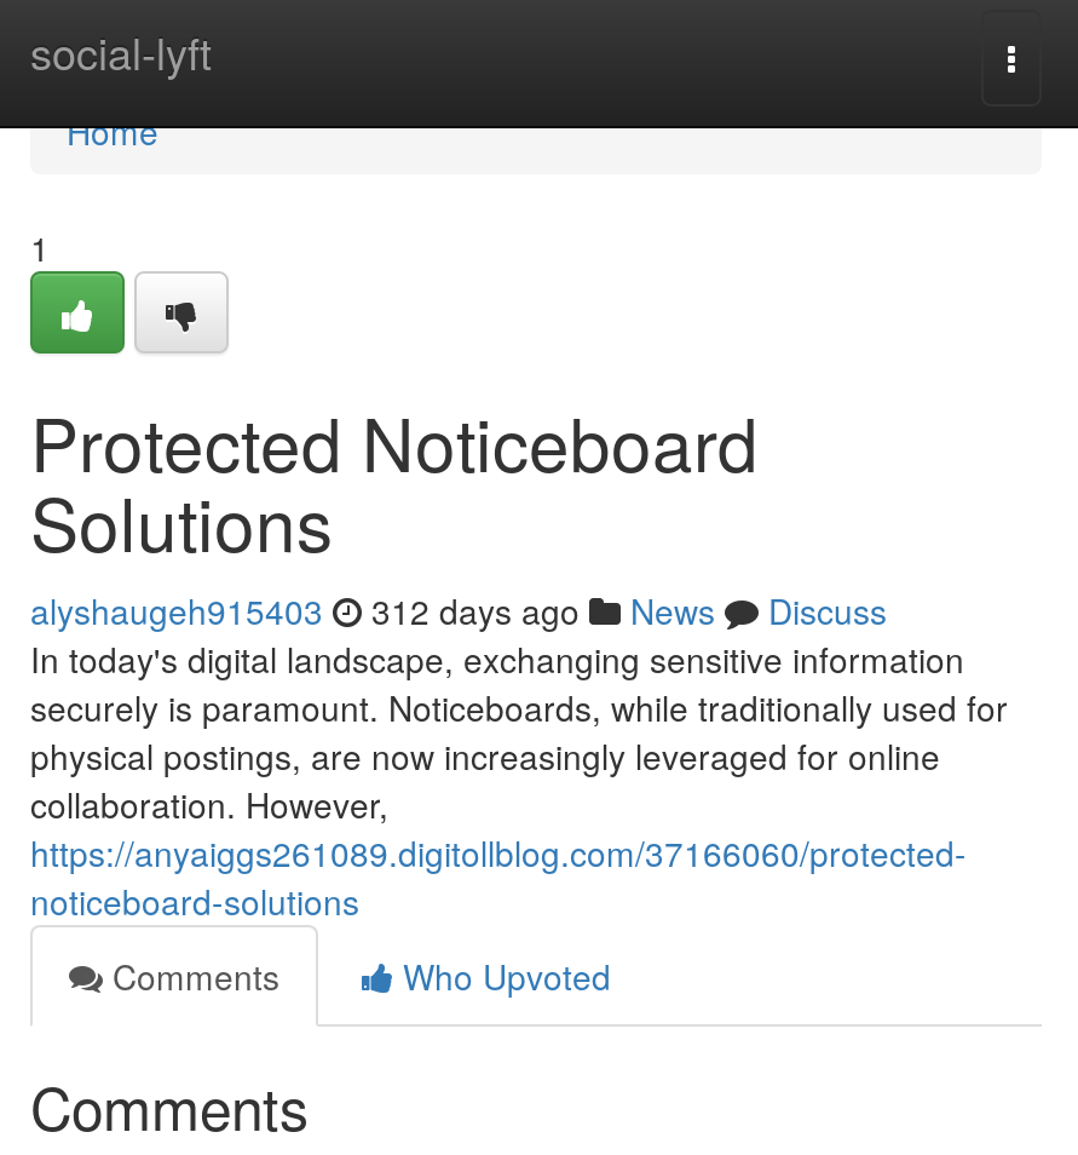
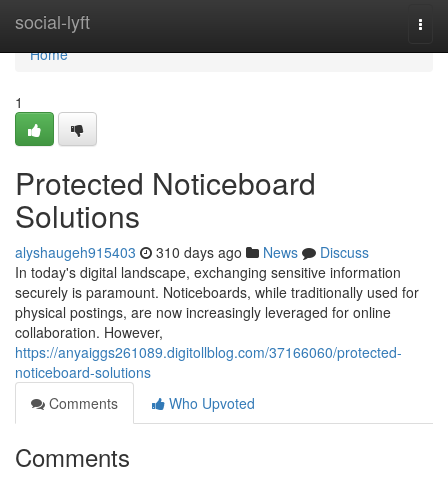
- alyshaugeh915403 312 days ago News Discuss
+ alyshaugeh915403 310 days ago News Discuss
